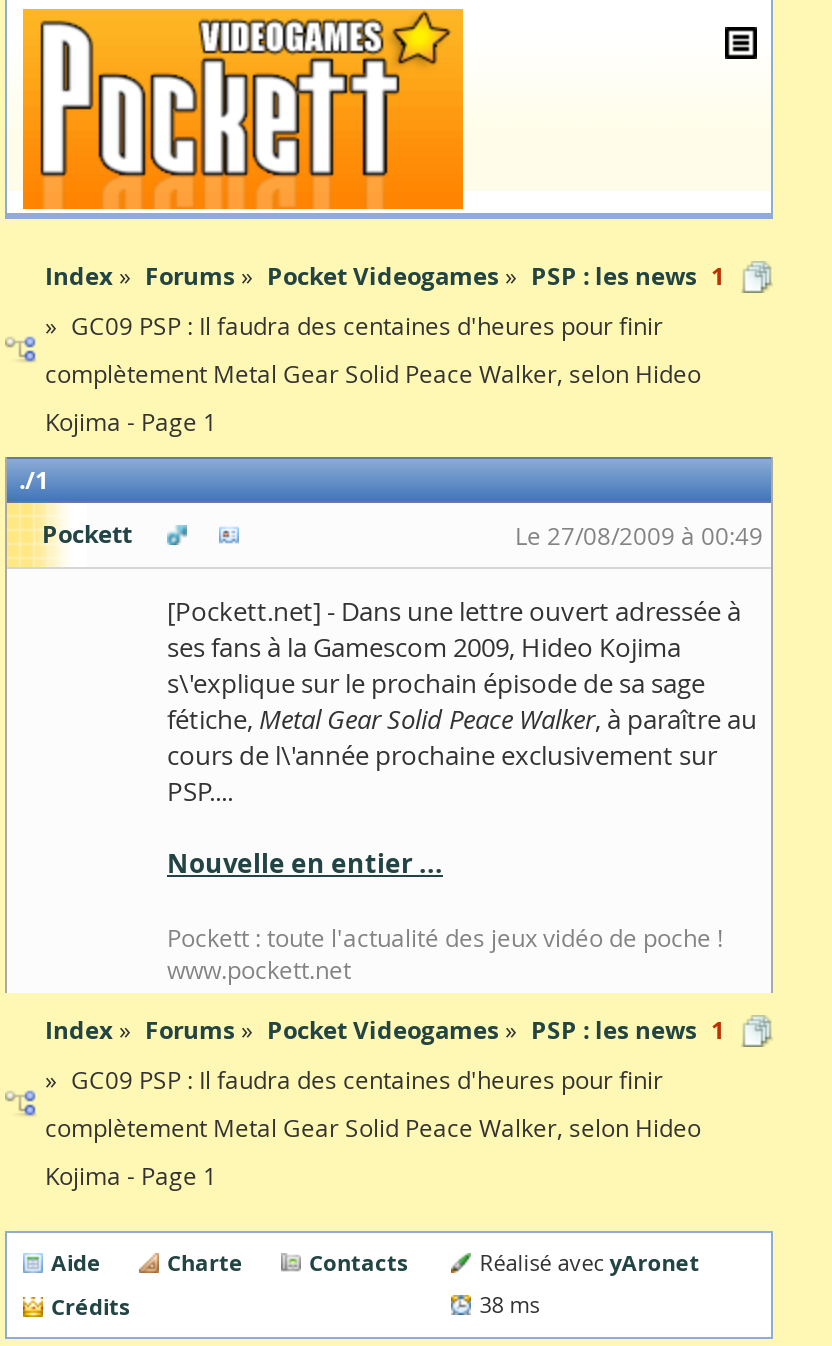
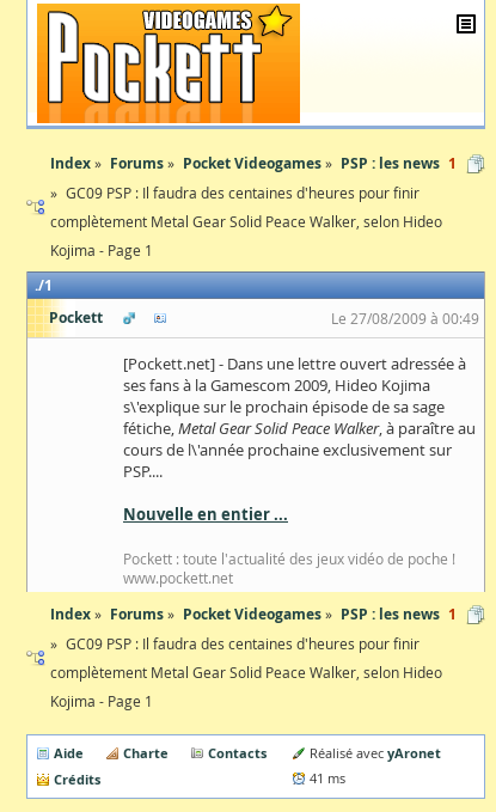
- 38 ms
+ 41 ms
